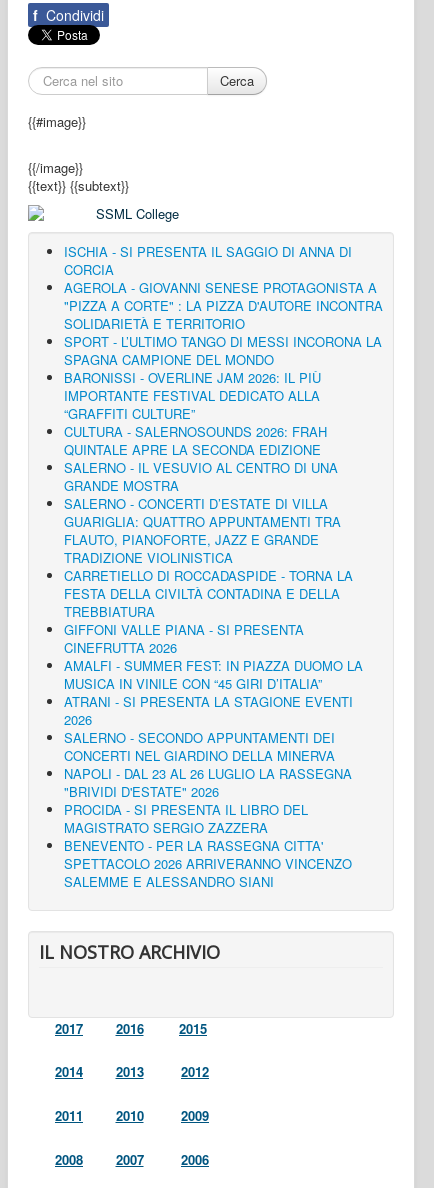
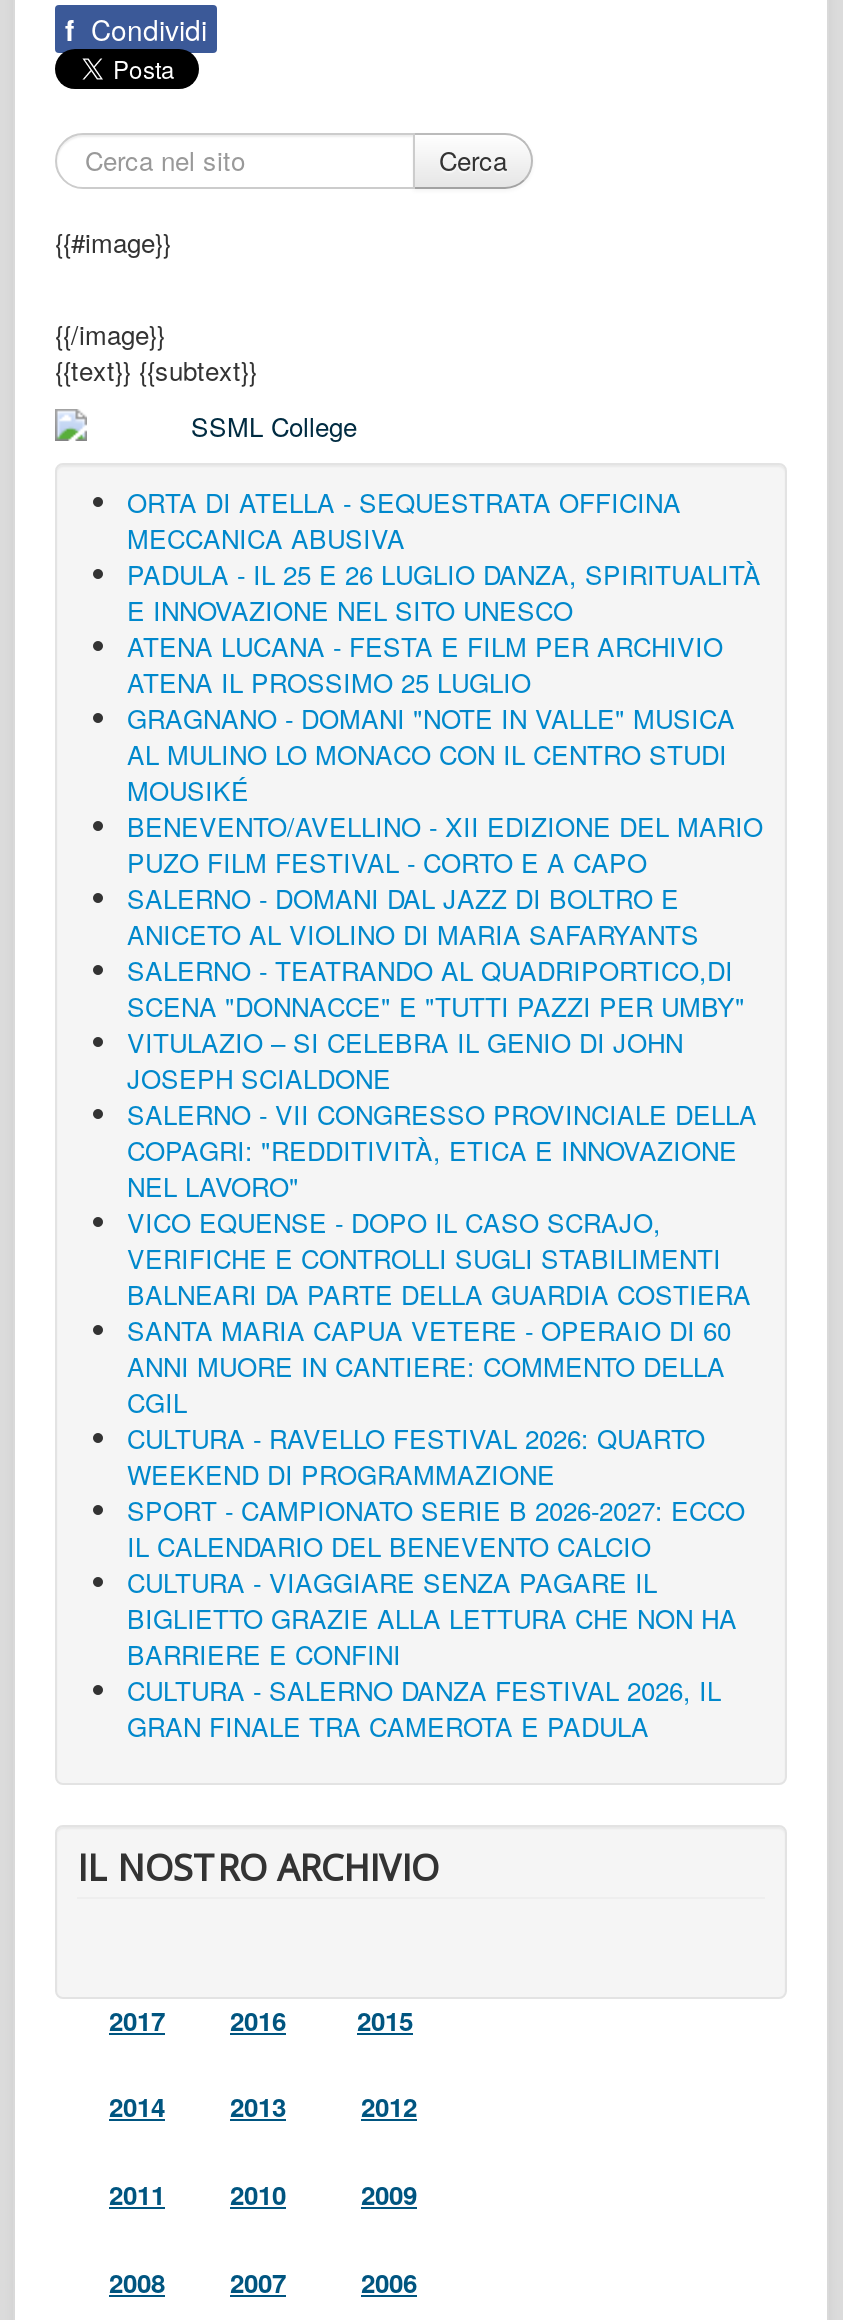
- ISCHIA - SI PRESENTA IL SAGGIO DI ANNA DI
- CORCIA
- AGEROLA - GIOVANNI SENESE PROTAGONISTA A
- "PIZZA A CORTE" : LA PIZZA D'AUTORE INCONTRA
- SOLIDARIETÀ E TERRITORIO
- SPORT - L’ULTIMO TANGO DI MESSI INCORONA LA
- SPAGNA CAMPIONE DEL MONDO
- BARONISSI - OVERLINE JAM 2026: IL PIÙ
- IMPORTANTE FESTIVAL DEDICATO ALLA
- “GRAFFITI CULTURE”
- CULTURA - SALERNOSOUNDS 2026: FRAH
- QUINTALE APRE LA SECONDA EDIZIONE
- SALERNO - IL VESUVIO AL CENTRO DI UNA
- GRANDE MOSTRA
- SALERNO - CONCERTI D’ESTATE DI VILLA
- GUARIGLIA: QUATTRO APPUNTAMENTI TRA
- FLAUTO, PIANOFORTE, JAZZ E GRANDE
- TRADIZIONE VIOLINISTICA
- CARRETIELLO DI ROCCADASPIDE - TORNA LA
- FESTA DELLA CIVILTÀ CONTADINA E DELLA
- TREBBIATURA
- GIFFONI VALLE PIANA - SI PRESENTA
- CINEFRUTTA 2026
- AMALFI - SUMMER FEST: IN PIAZZA DUOMO LA
- MUSICA IN VINILE CON “45 GIRI D’ITALIA”
- ATRANI - SI PRESENTA LA STAGIONE EVENTI
- 2026
- SALERNO - SECONDO APPUNTAMENTI DEI
- CONCERTI NEL GIARDINO DELLA MINERVA
- NAPOLI - DAL 23 AL 26 LUGLIO LA RASSEGNA
- "BRIVIDI D'ESTATE" 2026
- PROCIDA - SI PRESENTA IL LIBRO DEL
- MAGISTRATO SERGIO ZAZZERA
- BENEVENTO - PER LA RASSEGNA CITTA'
- SPETTACOLO 2026 ARRIVERANNO VINCENZO
- SALEMME E ALESSANDRO SIANI
+ ORTA DI ATELLA - SEQUESTRATA OFFICINA
+ MECCANICA ABUSIVA
+ PADULA - IL 25 E 26 LUGLIO DANZA, SPIRITUALITÀ
+ E INNOVAZIONE NEL SITO UNESCO
+ ATENA LUCANA - FESTA E FILM PER ARCHIVIO
+ ATENA IL PROSSIMO 25 LUGLIO
+ GRAGNANO - DOMANI "NOTE IN VALLE" MUSICA
+ AL MULINO LO MONACO CON IL CENTRO STUDI
+ MOUSIKÉ
+ BENEVENTO/AVELLINO - XII EDIZIONE DEL MARIO
+ PUZO FILM FESTIVAL - CORTO E A CAPO
+ SALERNO - DOMANI DAL JAZZ DI BOLTRO E
+ ANICETO AL VIOLINO DI MARIA SAFARYANTS
+ SALERNO - TEATRANDO AL QUADRIPORTICO,DI
+ SCENA "DONNACCE" E "TUTTI PAZZI PER UMBY"
+ VITULAZIO – SI CELEBRA IL GENIO DI JOHN
+ JOSEPH SCIALDONE
+ SALERNO - VII CONGRESSO PROVINCIALE DELLA
+ COPAGRI: "REDDITIVITÀ, ETICA E INNOVAZIONE
+ NEL LAVORO"
+ VICO EQUENSE - DOPO IL CASO SCRAJO,
+ VERIFICHE E CONTROLLI SUGLI STABILIMENTI
+ BALNEARI DA PARTE DELLA GUARDIA COSTIERA
+ SANTA MARIA CAPUA VETERE - OPERAIO DI 60
+ ANNI MUORE IN CANTIERE: COMMENTO DELLA
+ CGIL
+ CULTURA - RAVELLO FESTIVAL 2026: QUARTO
+ WEEKEND DI PROGRAMMAZIONE
+ SPORT - CAMPIONATO SERIE B 2026-2027: ECCO
+ IL CALENDARIO DEL BENEVENTO CALCIO
+ CULTURA - VIAGGIARE SENZA PAGARE IL
+ BIGLIETTO GRAZIE ALLA LETTURA CHE NON HA
+ BARRIERE E CONFINI
+ CULTURA - SALERNO DANZA FESTIVAL 2026, IL
+ GRAN FINALE TRA CAMEROTA E PADULA
